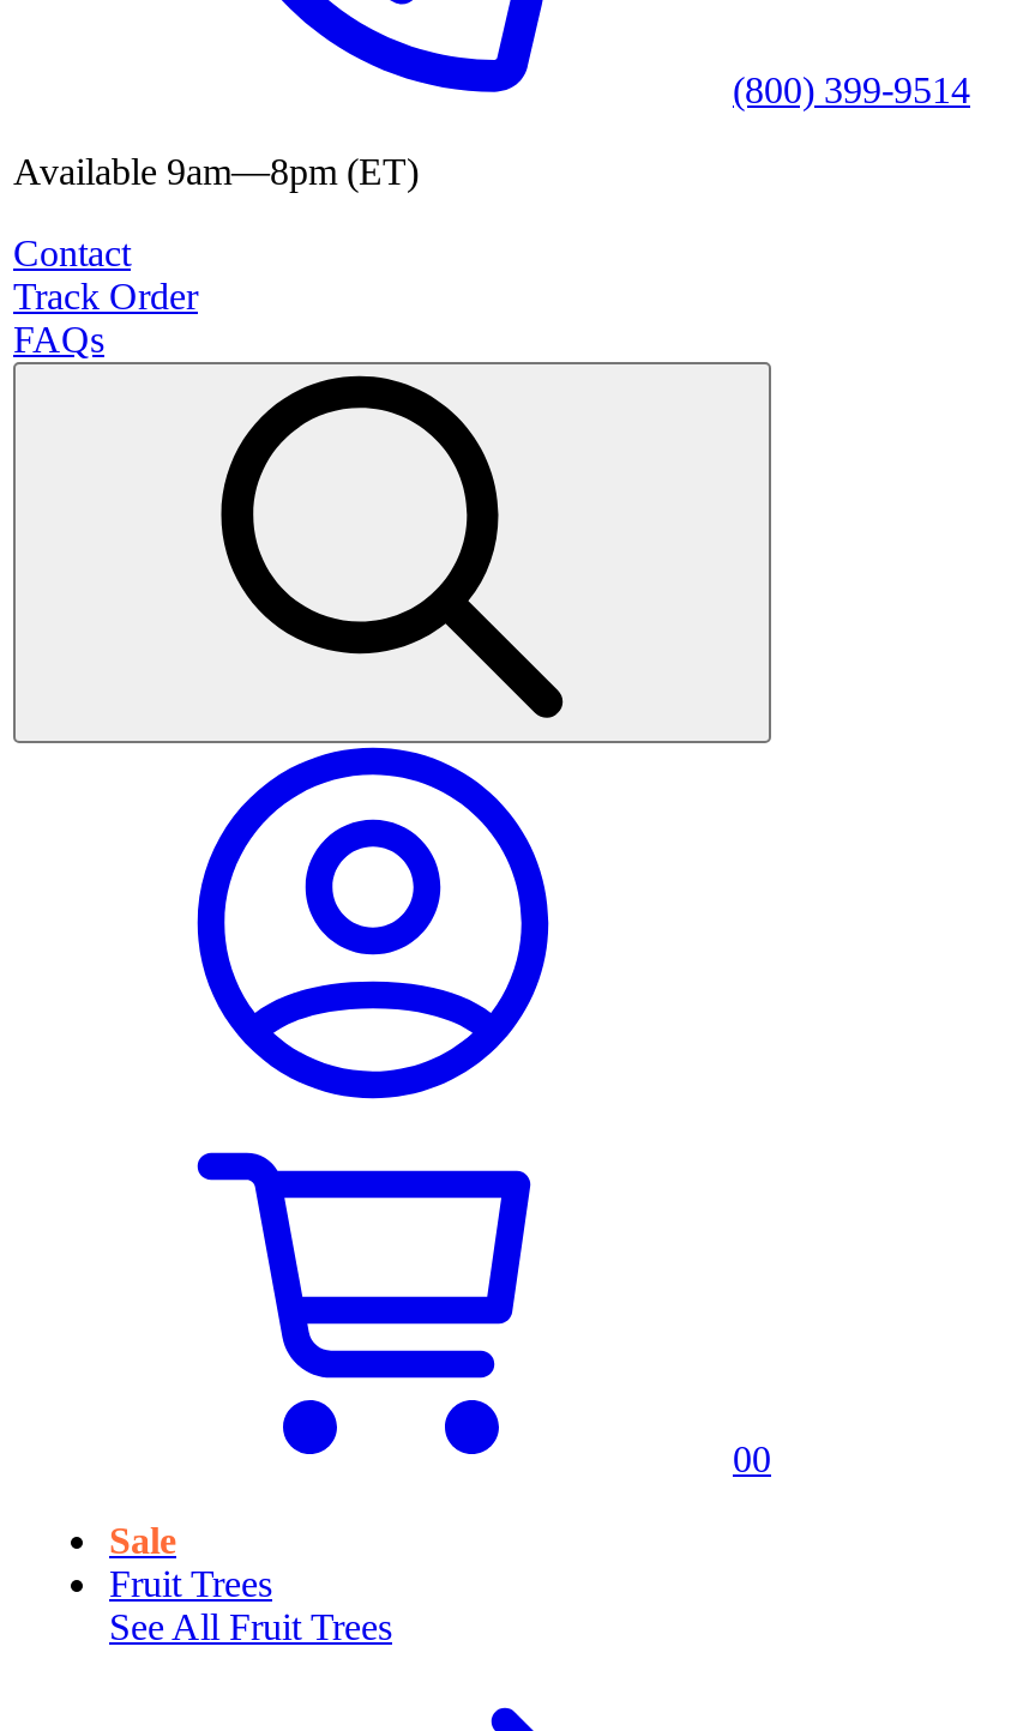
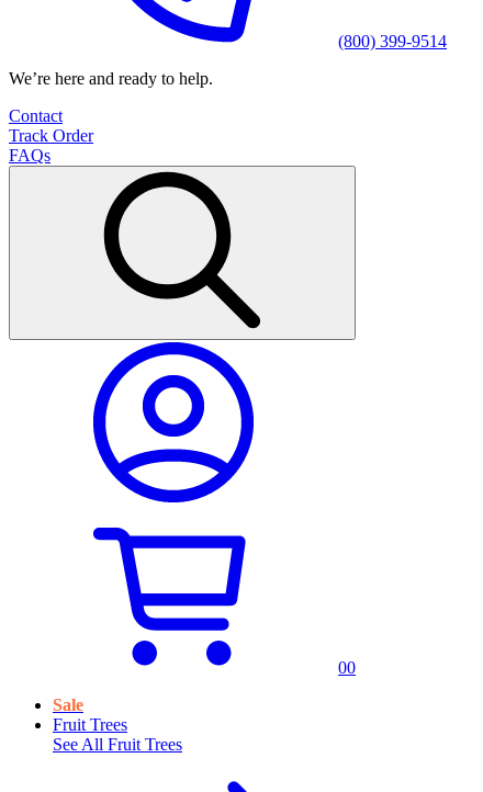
- Available 9am—8pm (ET)
+ We’re here and ready to help.
